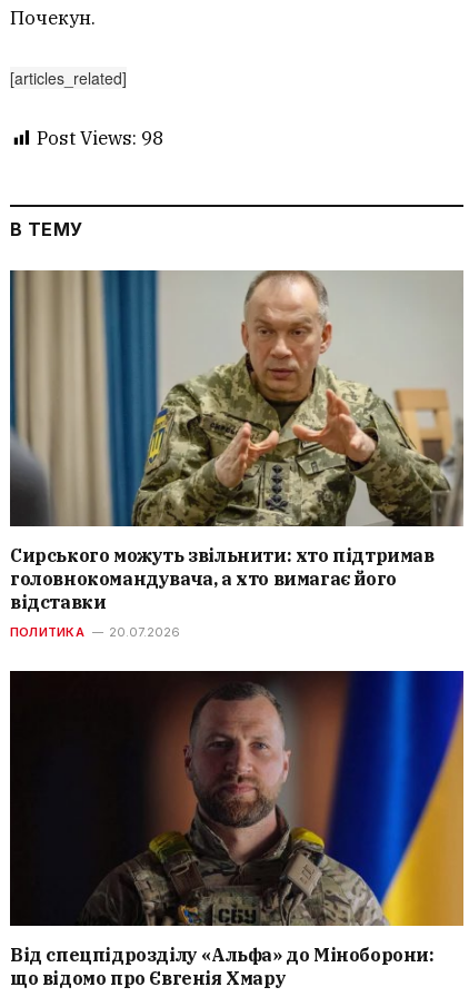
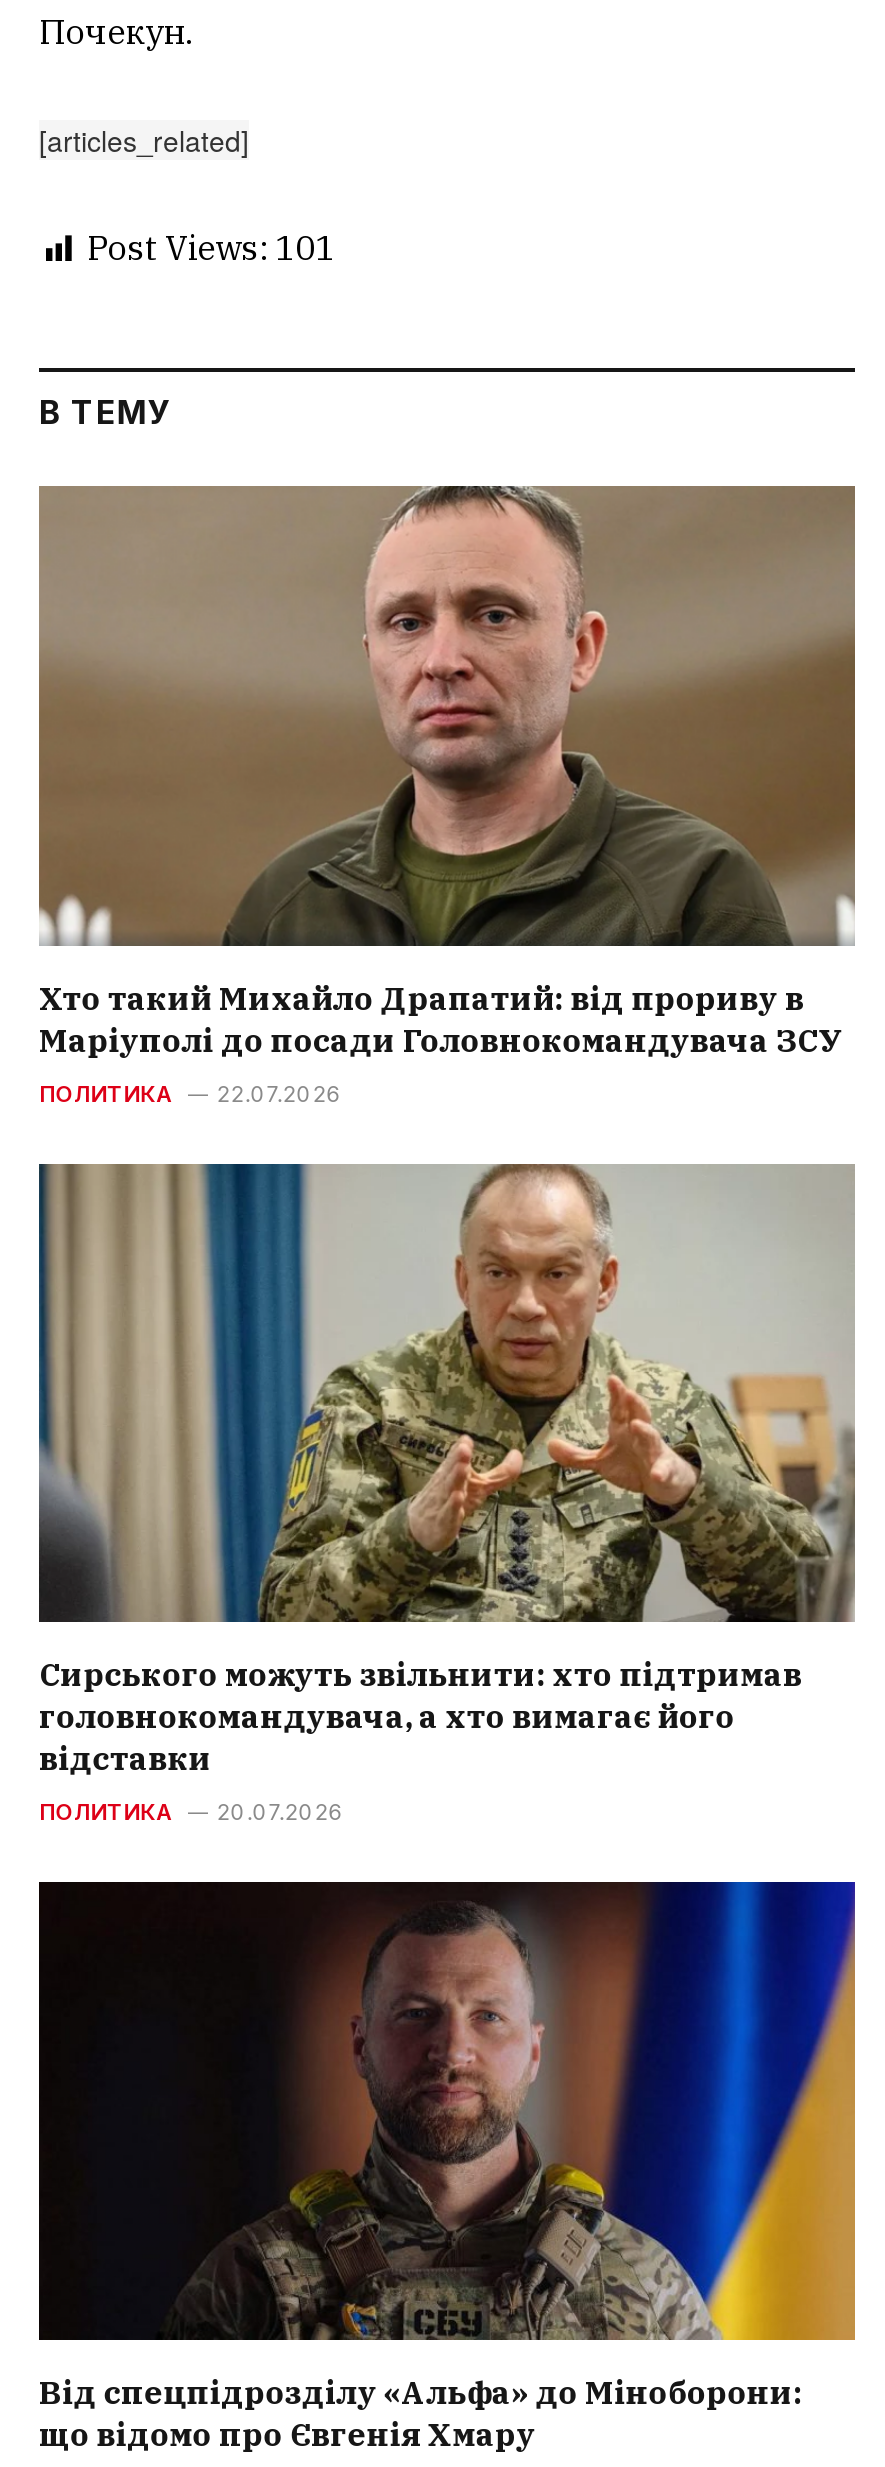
- Post Views: 98
+ Post Views: 101

+ [image]
+ Хто такий Михайло Драпатий: від прориву в
+ Маріуполі до посади Головнокомандувача ЗСУ
+ ПОЛИТИКА
+ 22.07.2026
